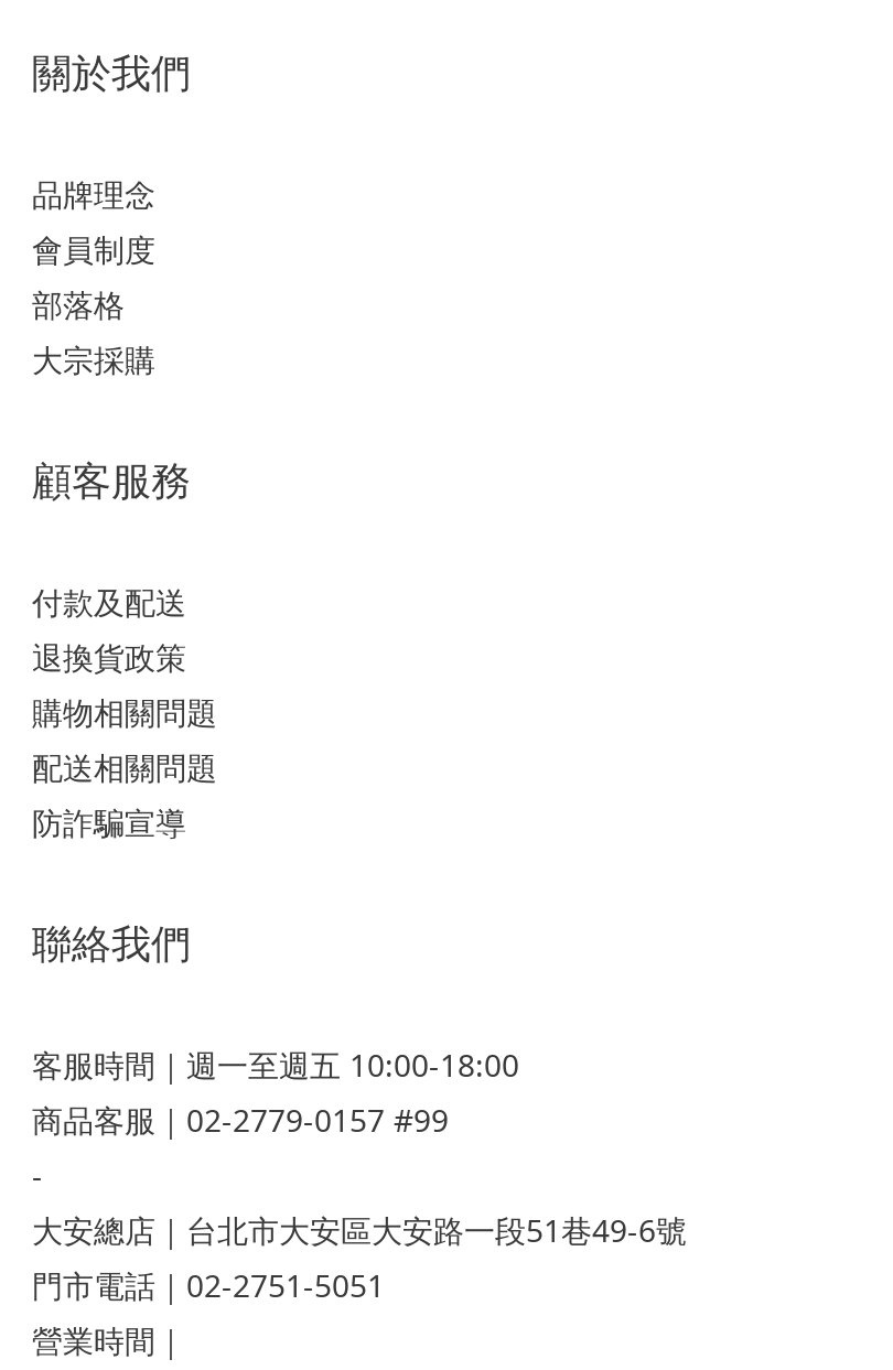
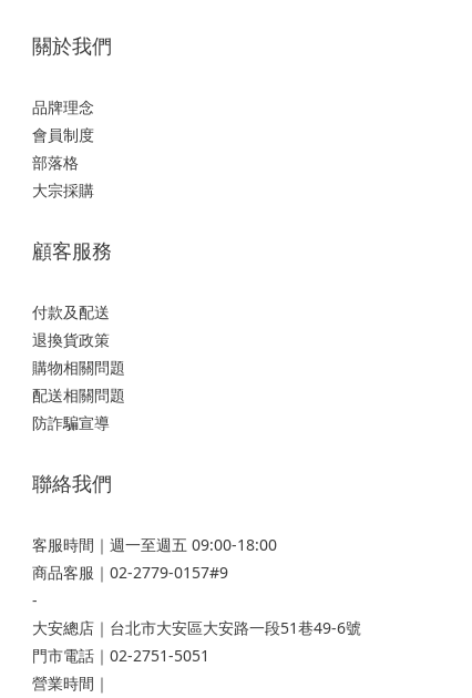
- 客服時間｜週一至週五 10:00-18:00
- 商品客服｜02-2779-0157 #99
+ 客服時間｜週一至週五 09:00-18:00
+ 商品客服｜02-2779-0157#9
